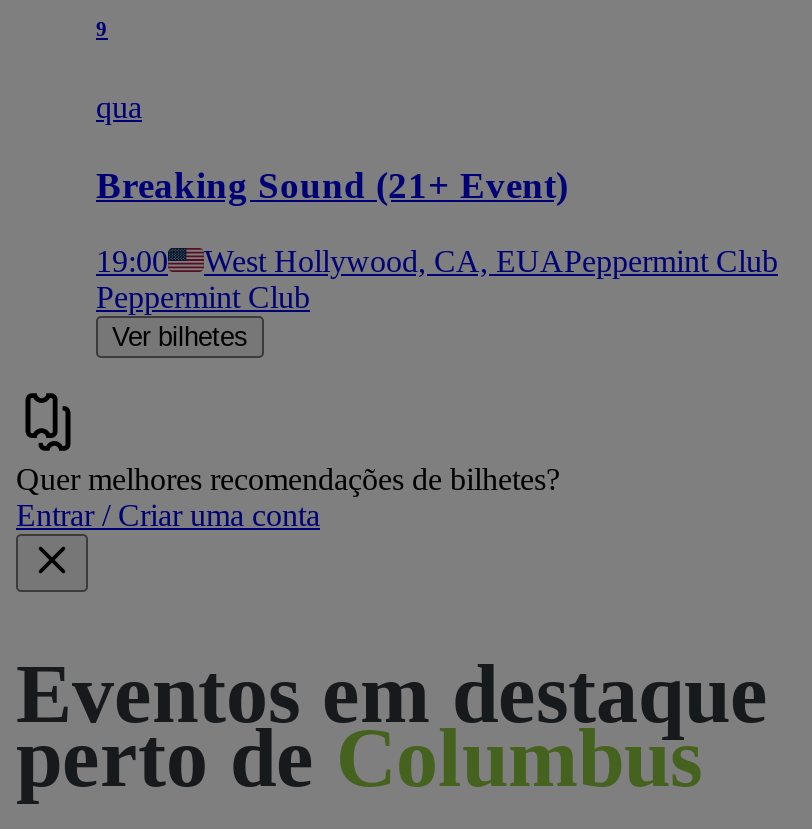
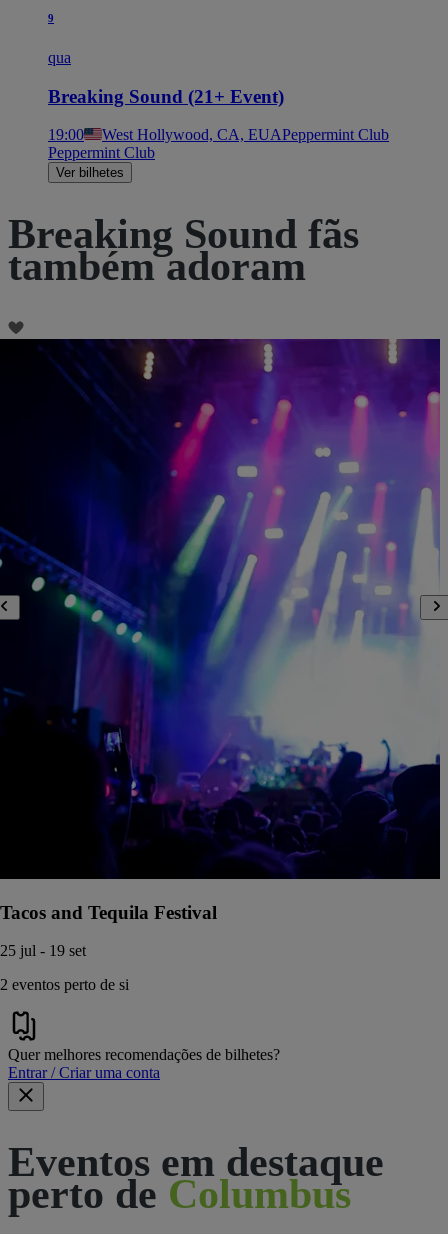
+ [image]
+ Tacos and Tequila Festival
+ 25 jul - 19 set
+ 2 eventos perto de si

+ Breaking Sound fãs
+ também adoram
